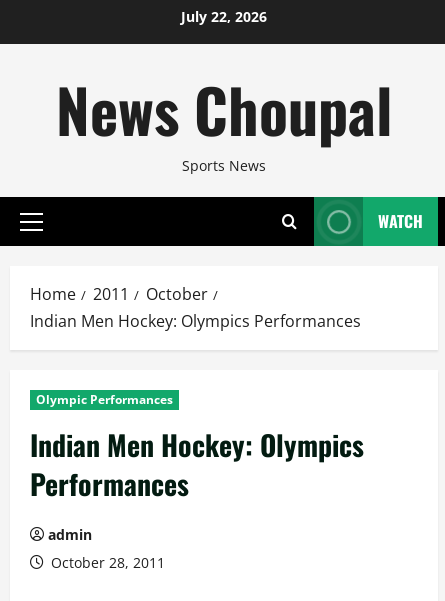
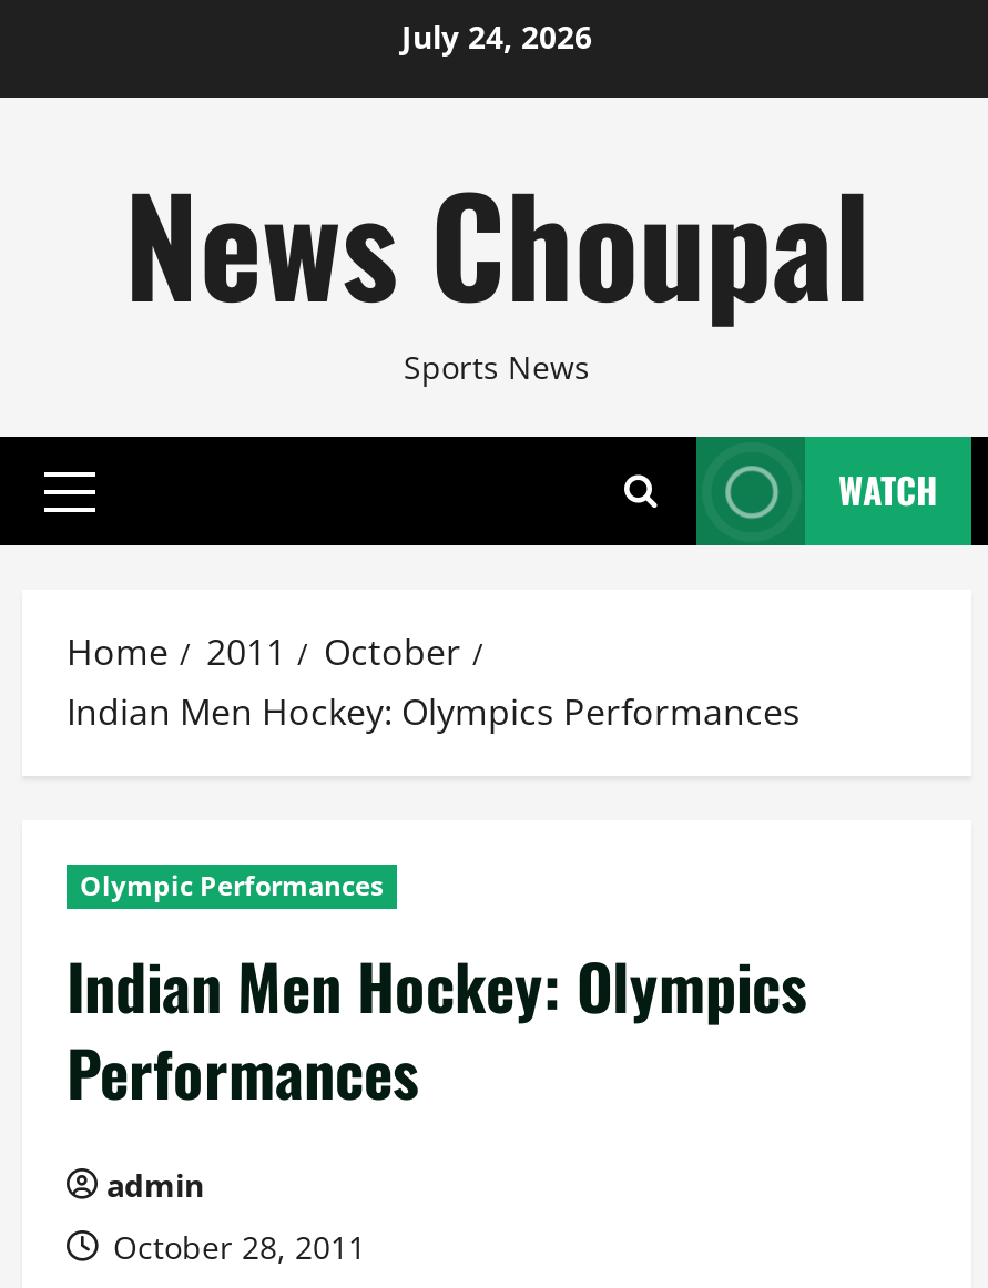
- July 22, 2026
+ July 24, 2026
